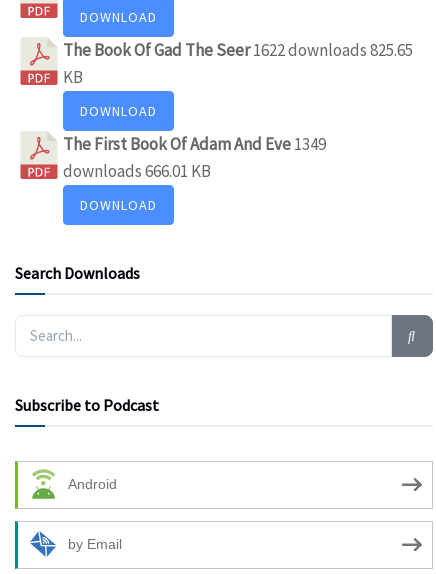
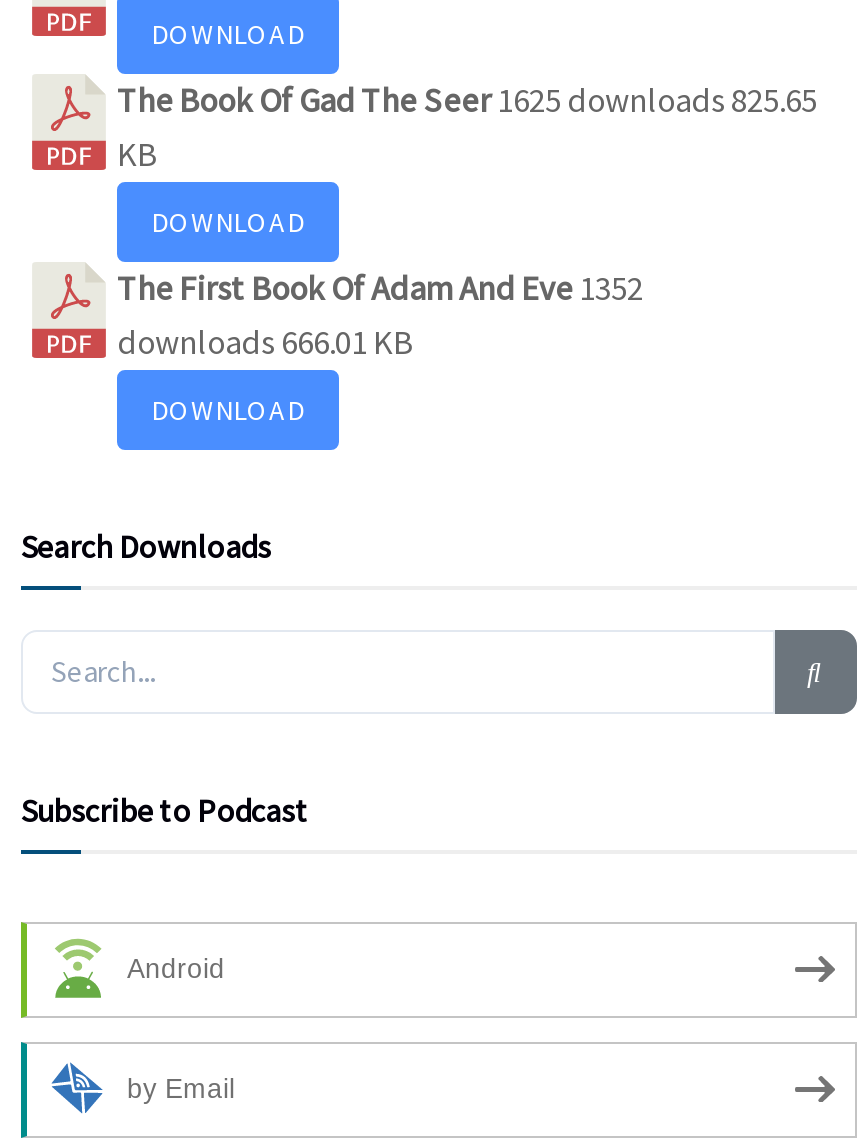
- The Book Of Gad The Seer1622 downloads 825.65
+ The Book Of Gad The Seer1625 downloads 825.65

- The First Book Of Adam And Eve 1349
+ The First Book Of Adam And Eve 1352
